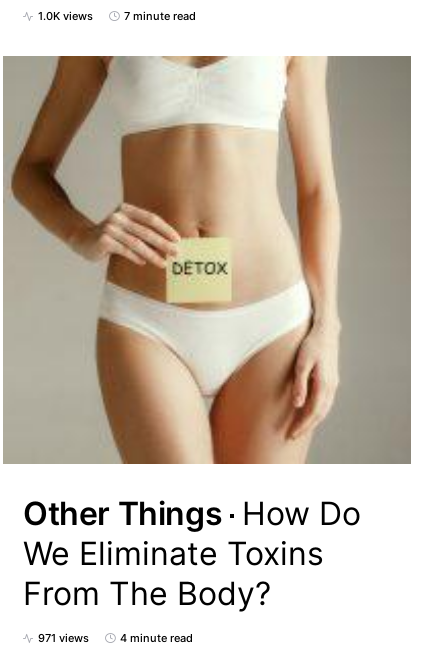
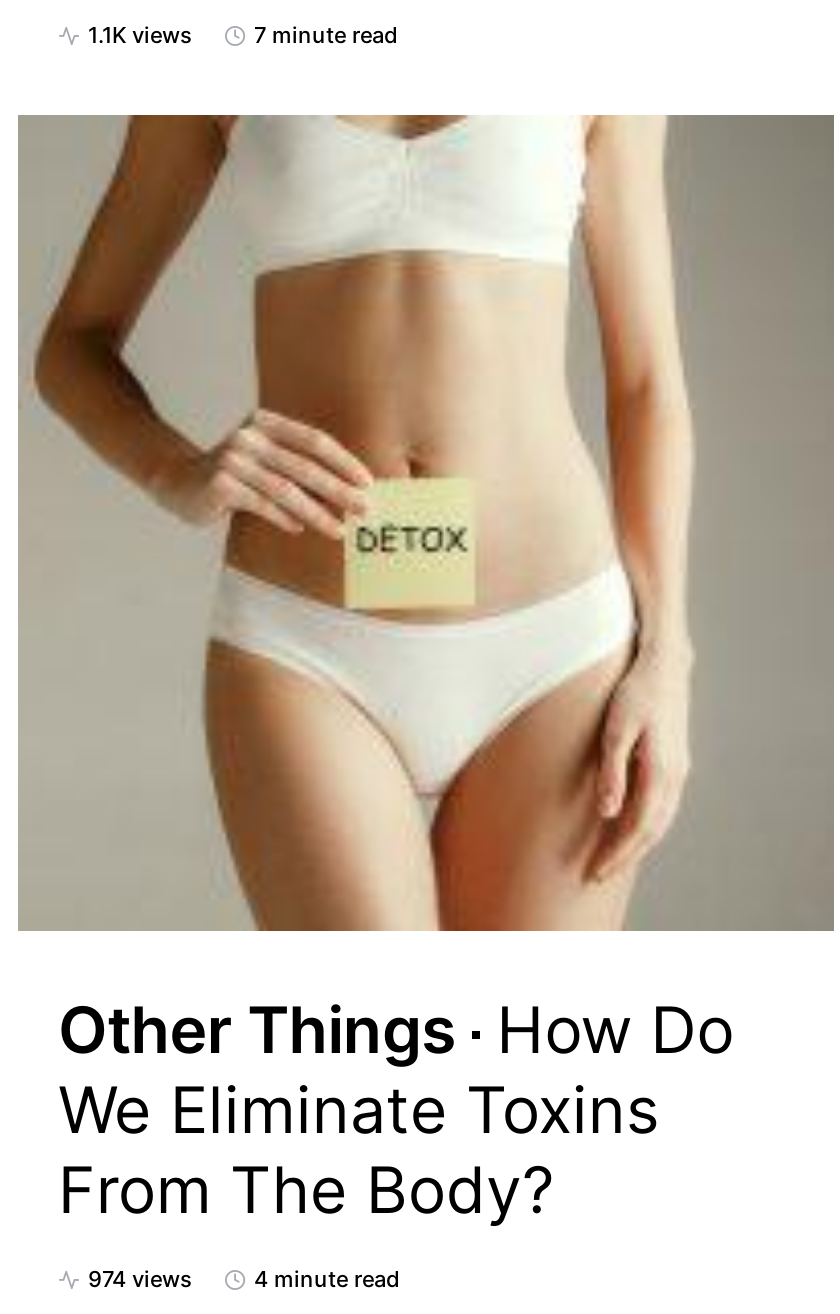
- 1.0K views
+ 1.1K views

- 971 views
+ 974 views
